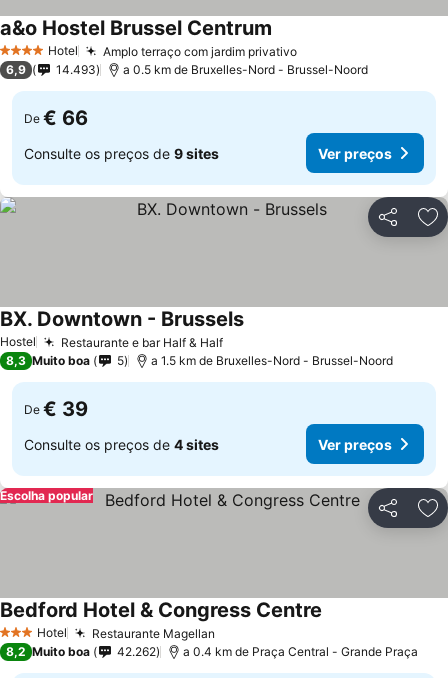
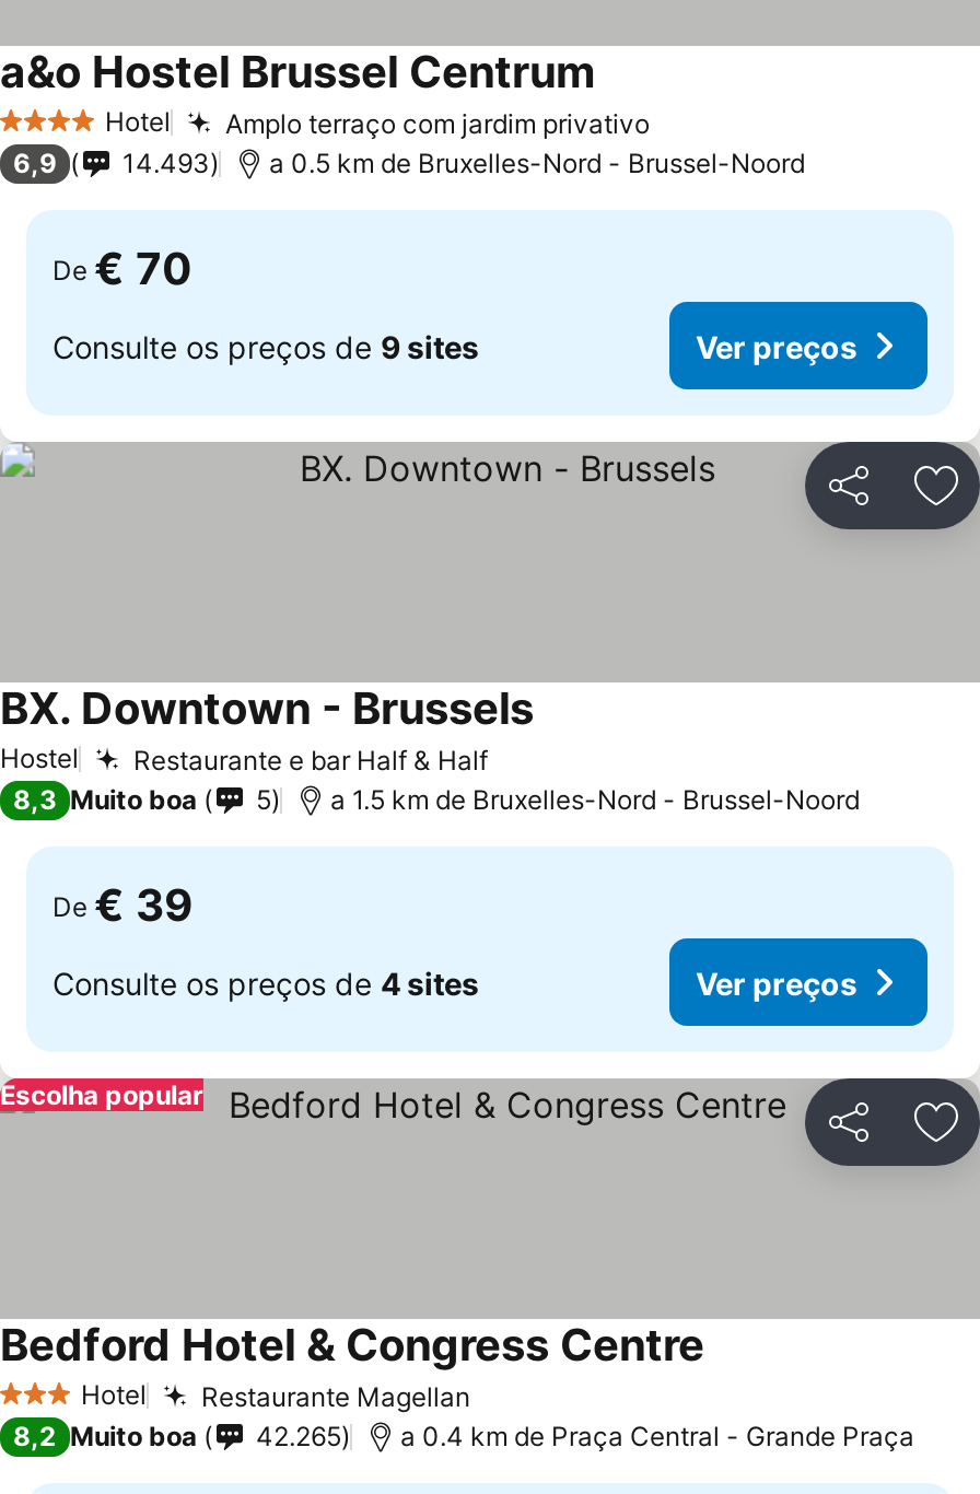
- De € 66
+ De € 70

- 42.262
+ 42.265
